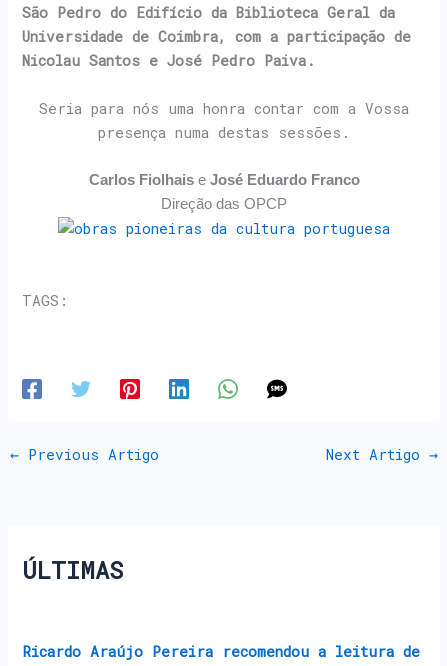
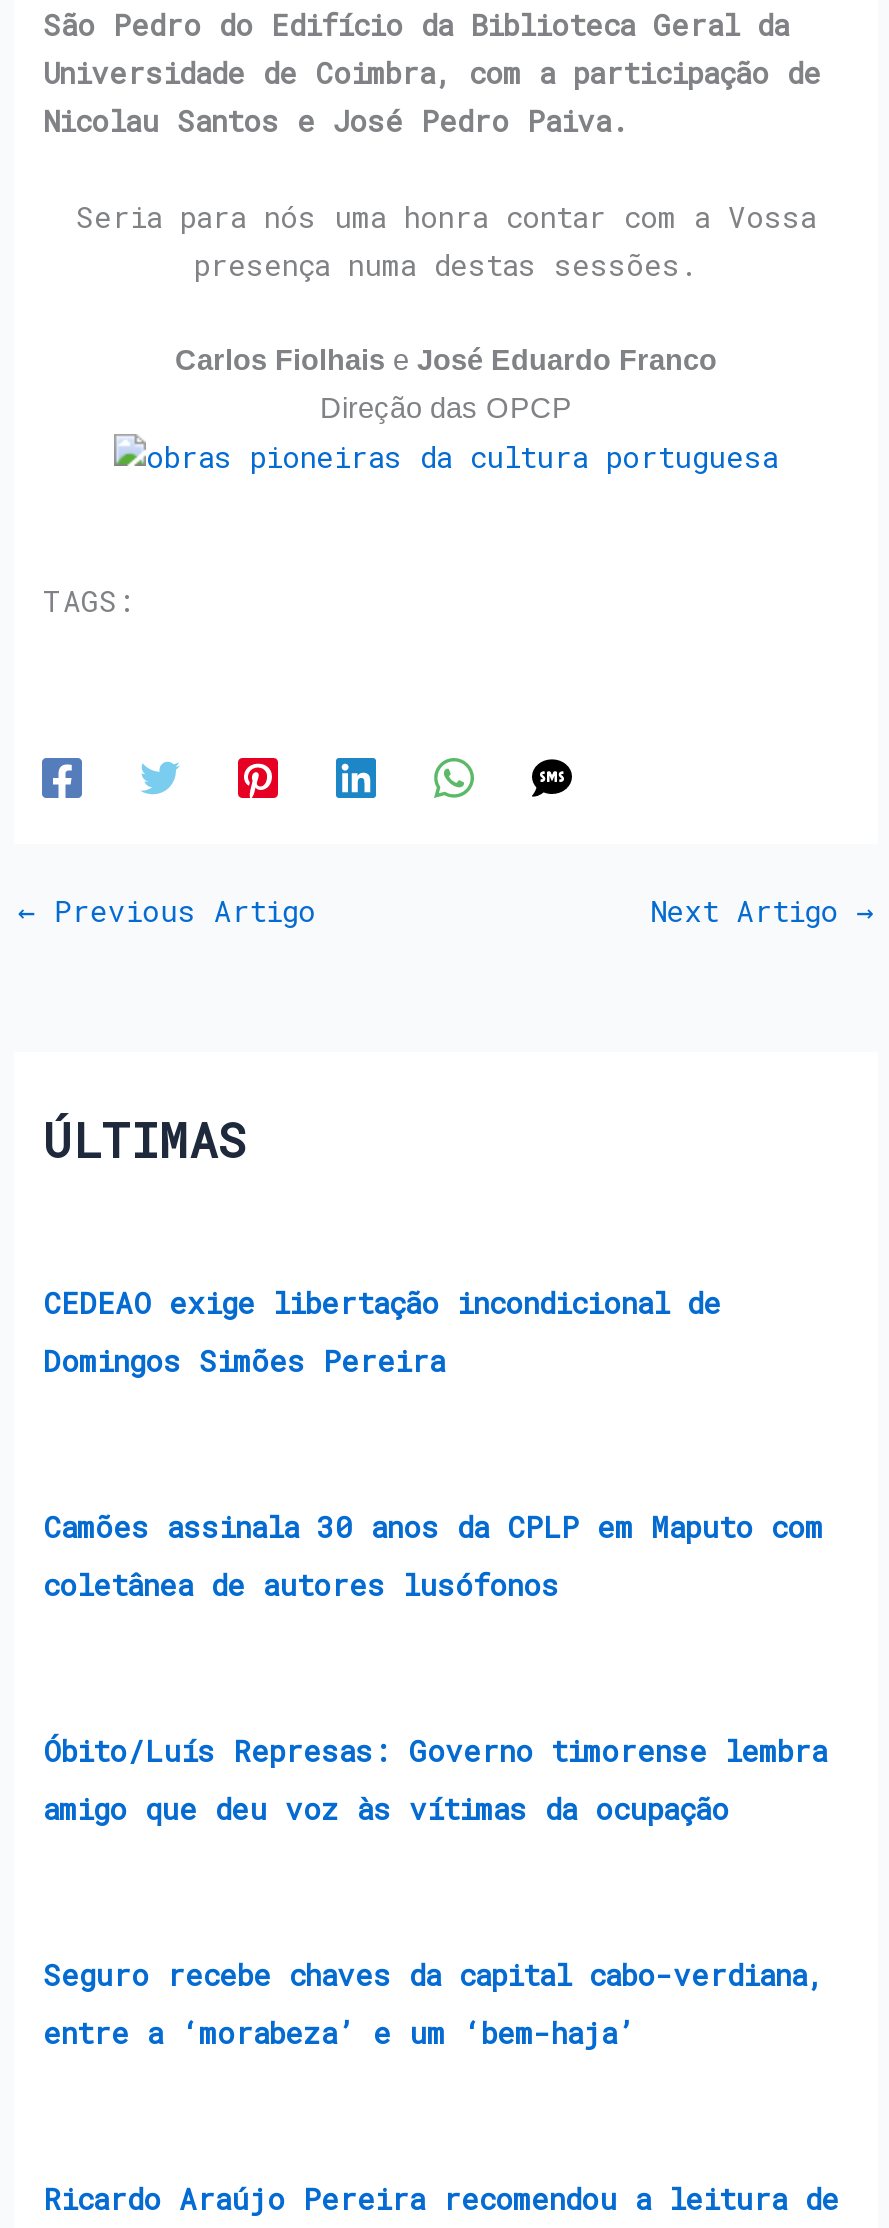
+ CEDEAO exige libertação incondicional de
+ Domingos Simões Pereira

+ Camões assinala 30 anos da CPLP em Maputo com
+ coletânea de autores lusófonos

+ Óbito/Luís Represas: Governo timorense lembra
+ amigo que deu voz às vítimas da ocupação

+ Seguro recebe chaves da capital cabo-verdiana,
+ entre a ‘morabeza’ e um ‘bem-haja’
